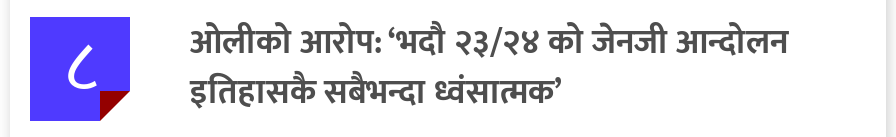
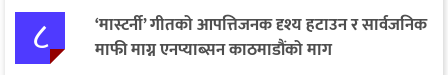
- ओलीको आरोप: ‘भदौ २३/२४ को जेनजी आन्दोलन
- इतिहासकै सबैभन्दा ध्वंसात्मक’
+ ‘मास्टर्नी’ गीतको आपत्तिजनक दृश्य हटाउन र सार्वजनिक
+ माफी माग्न एनप्याब्सन काठमाडौंको माग
